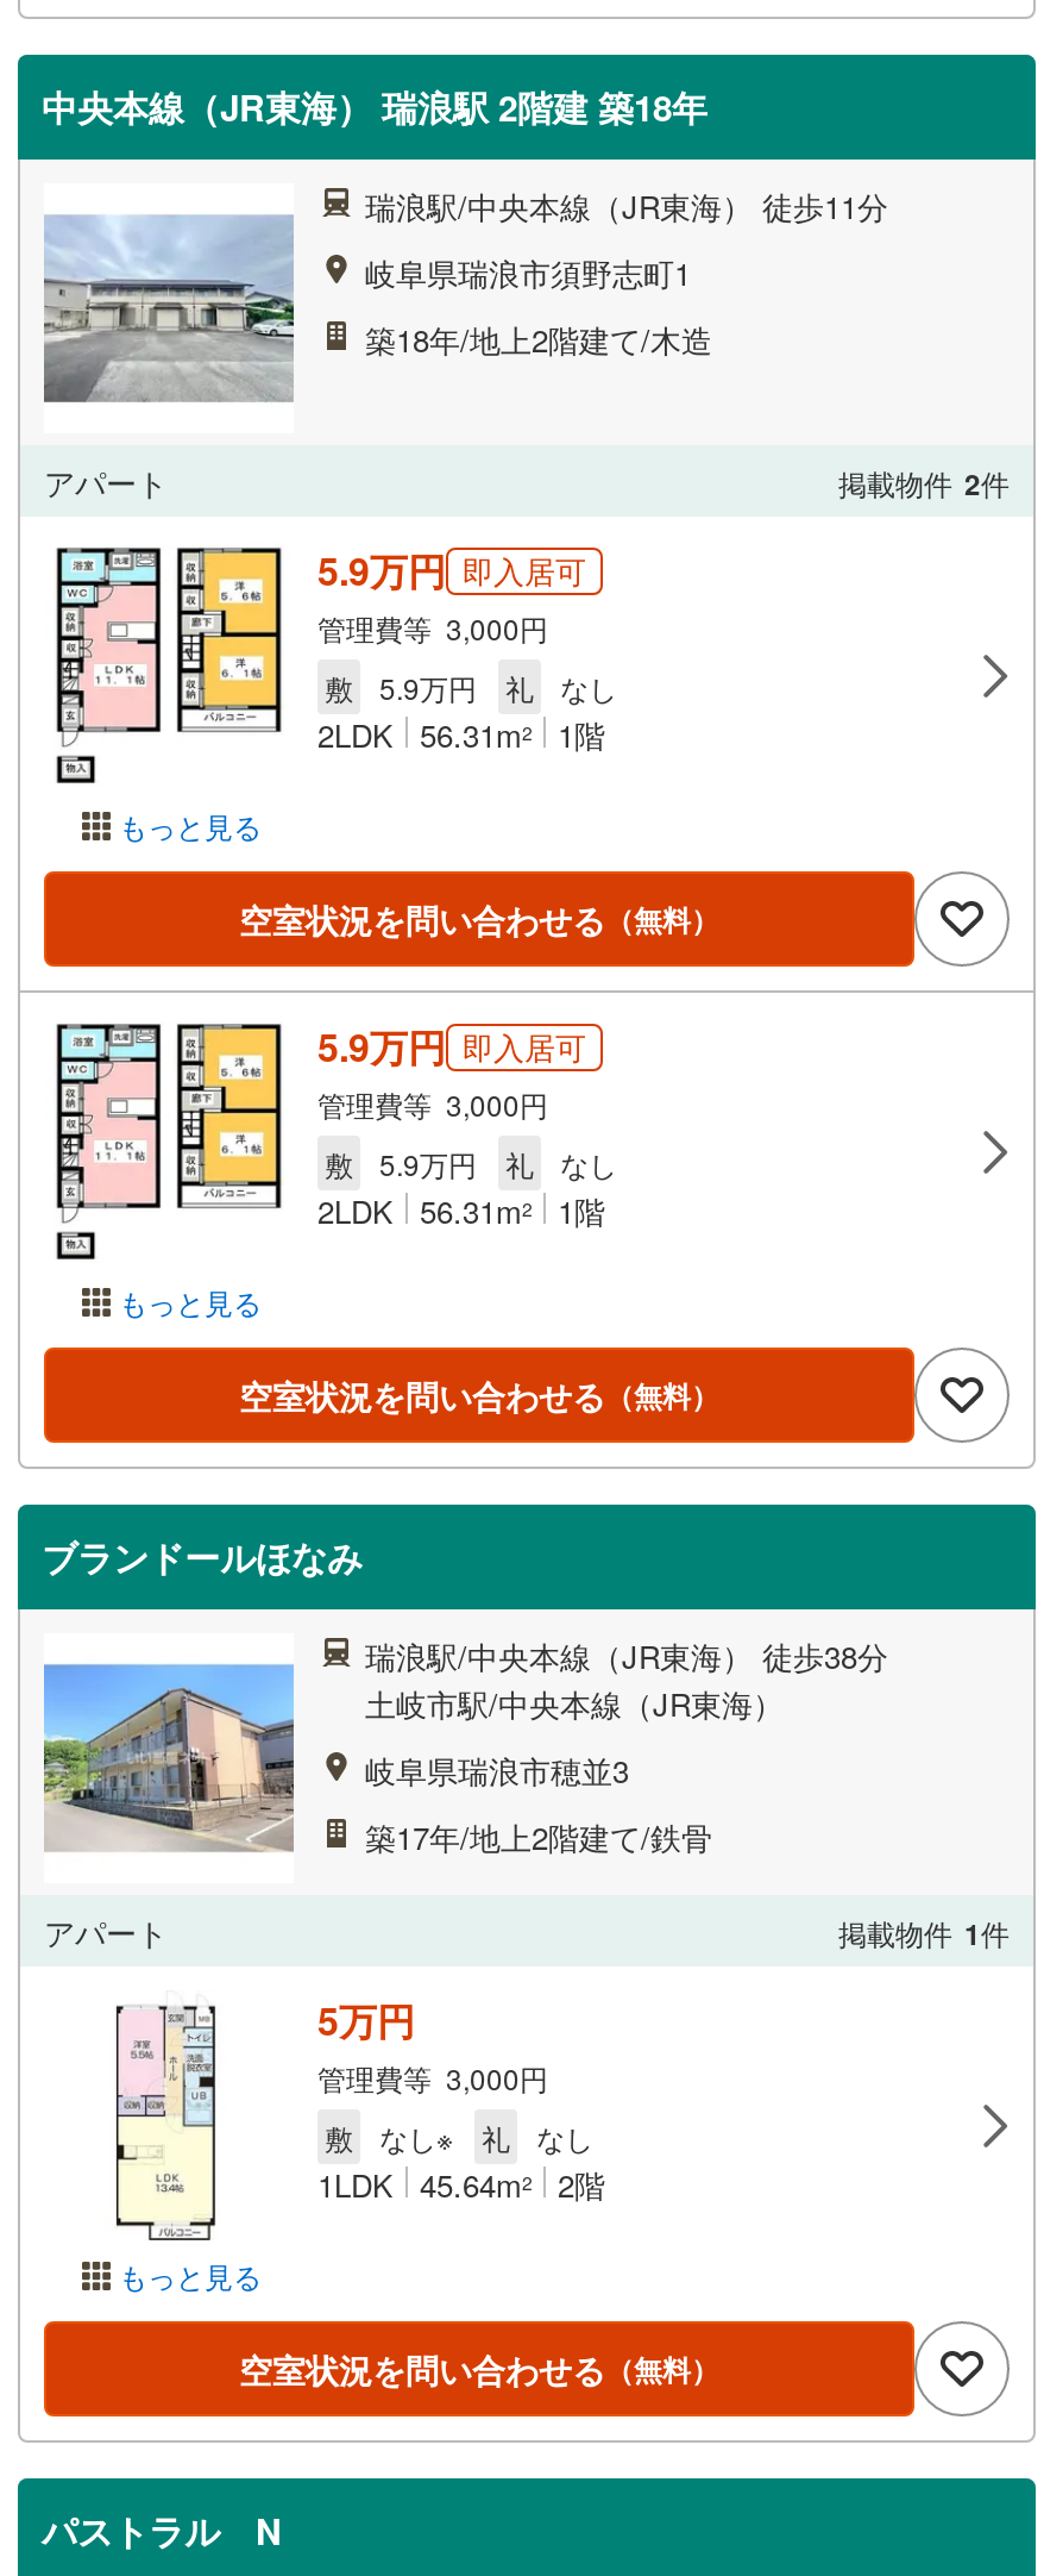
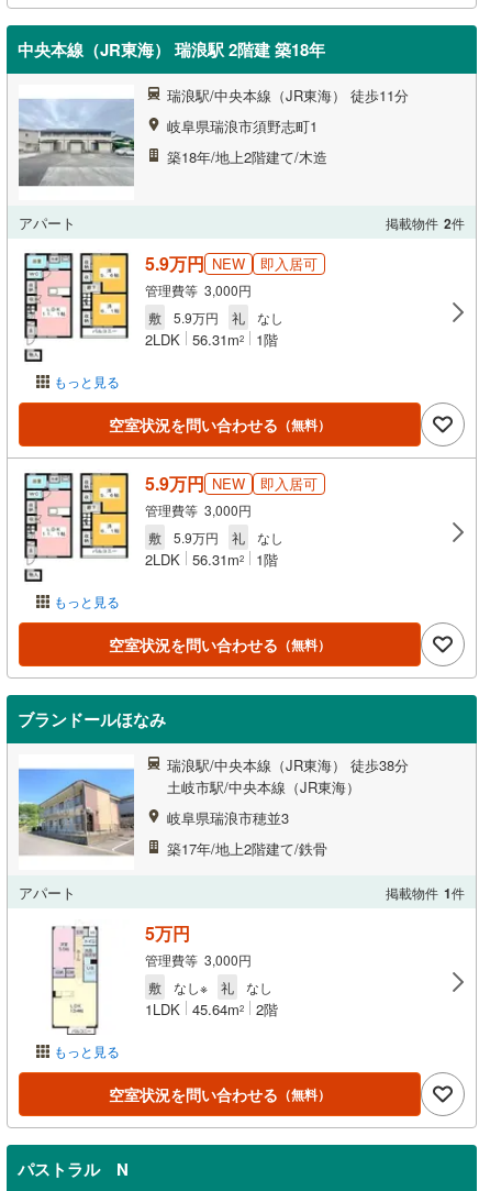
- 5.9万円 即入居可
+ 5.9万円 NEW
+ 即入居可

- 5.9万円 即入居可
+ 5.9万円 NEW
+ 即入居可
